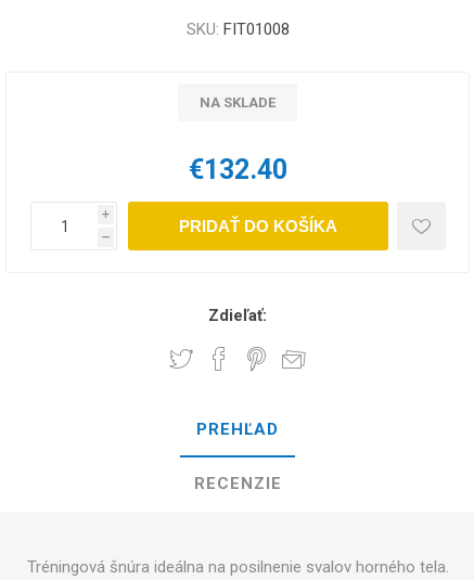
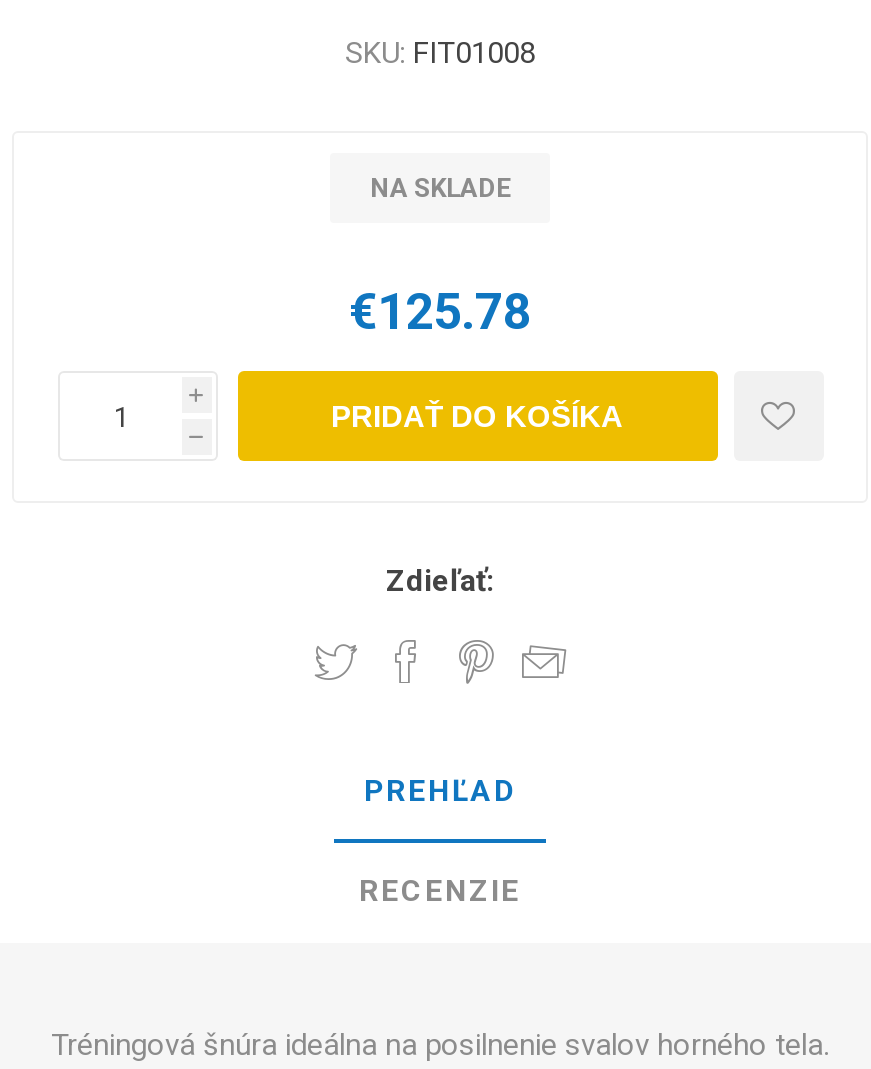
- €132.40
+ €125.78
